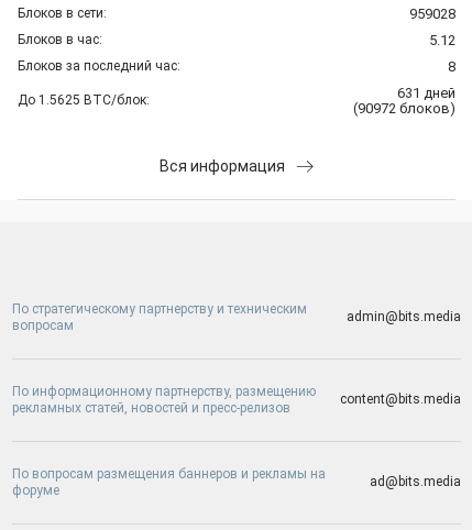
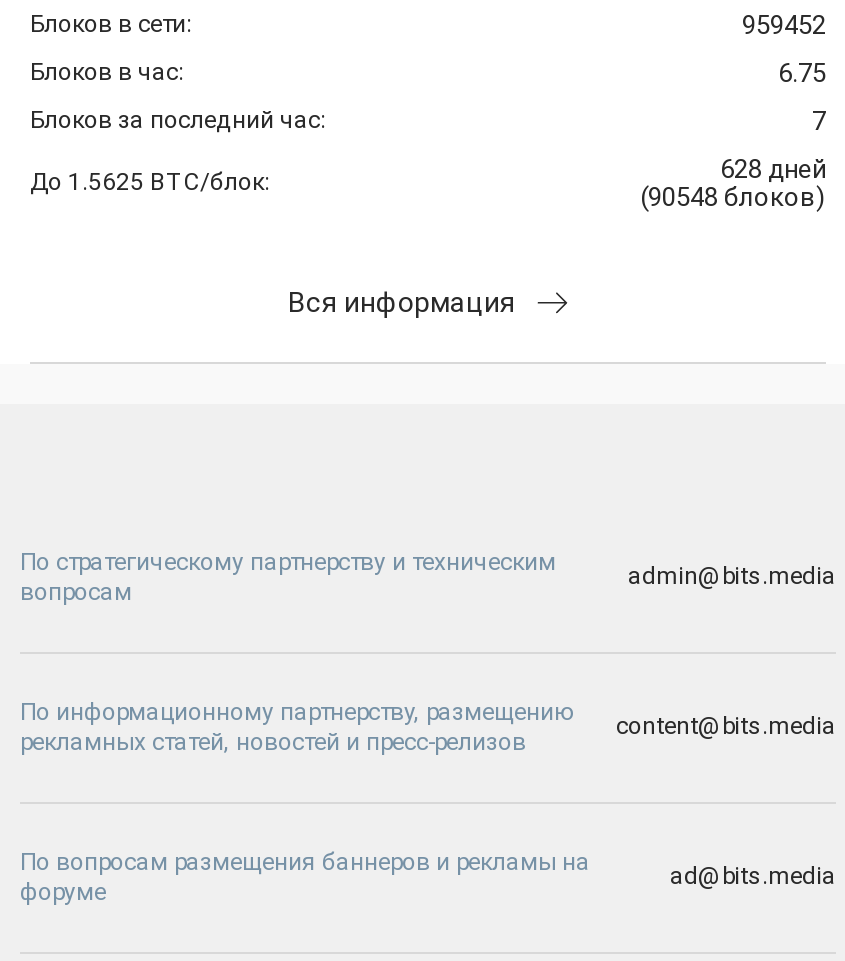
- 959028
+ 959452

- 5.12
+ 6.75

- 8
+ 7

- 631 дней
+ 628 дней

- (90972 блоков)
+ (90548 блоков)
